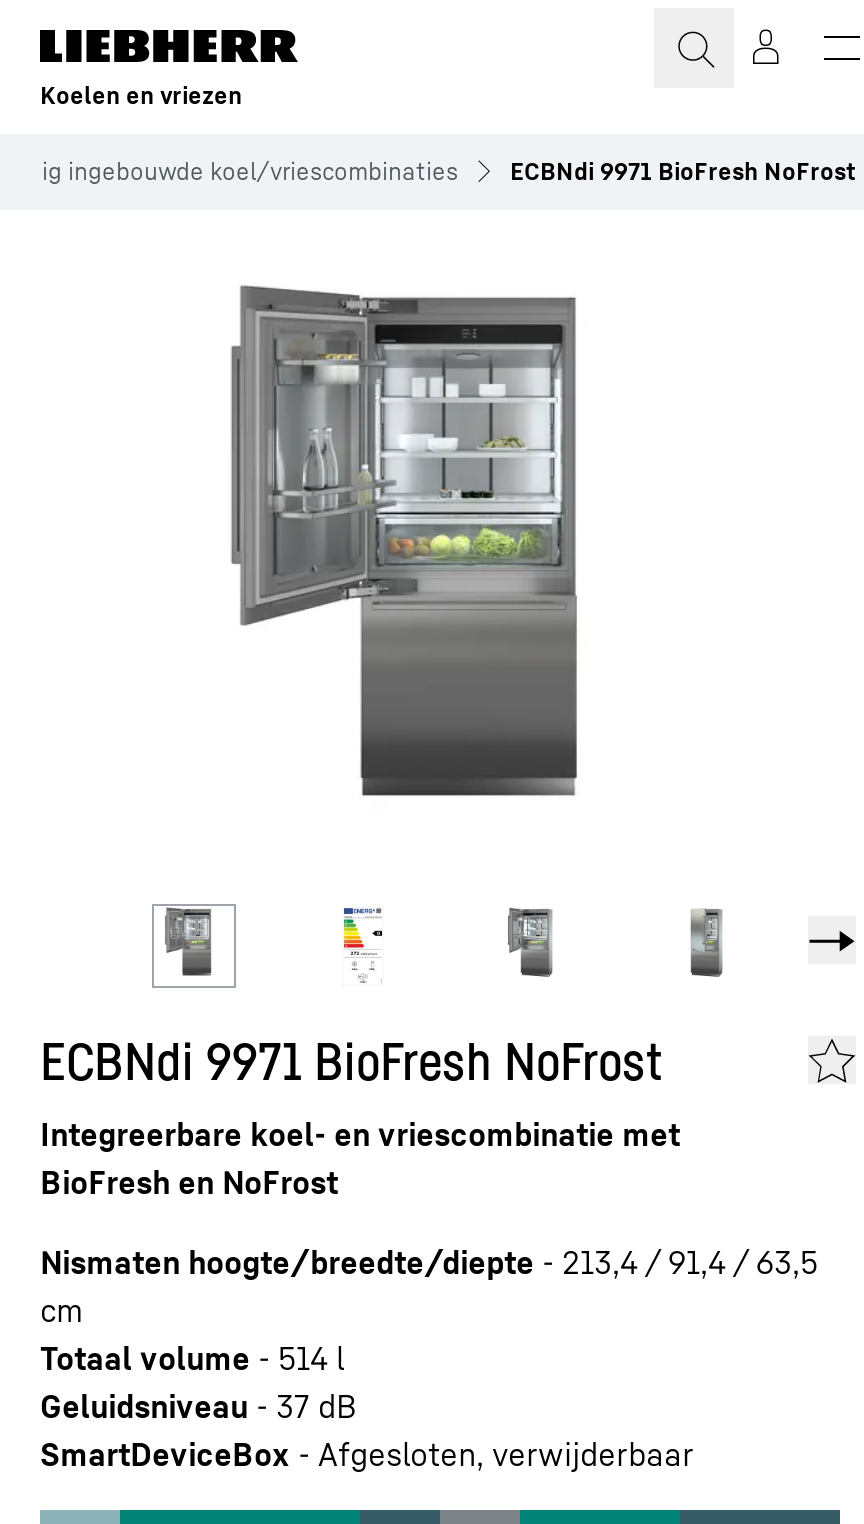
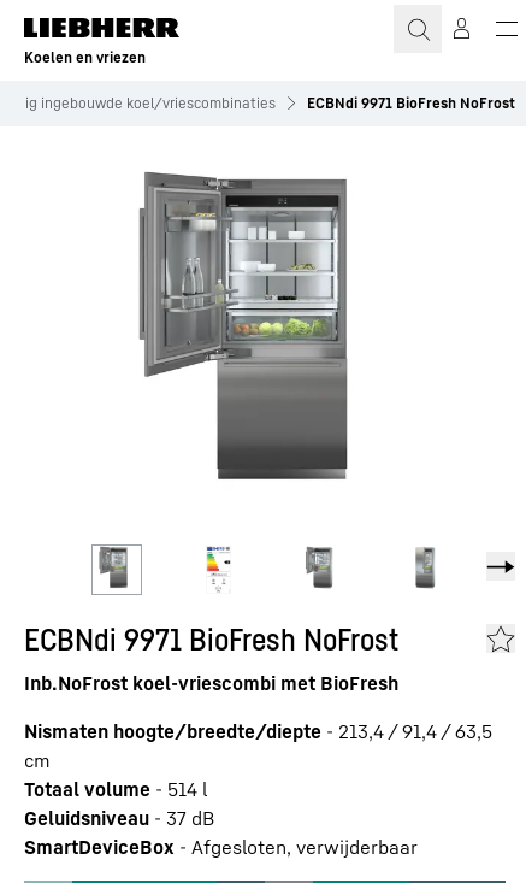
- Integreerbare koel- en vriescombinatie met
- BioFresh en NoFrost
+ Inb.NoFrost koel-vriescombi met BioFresh
